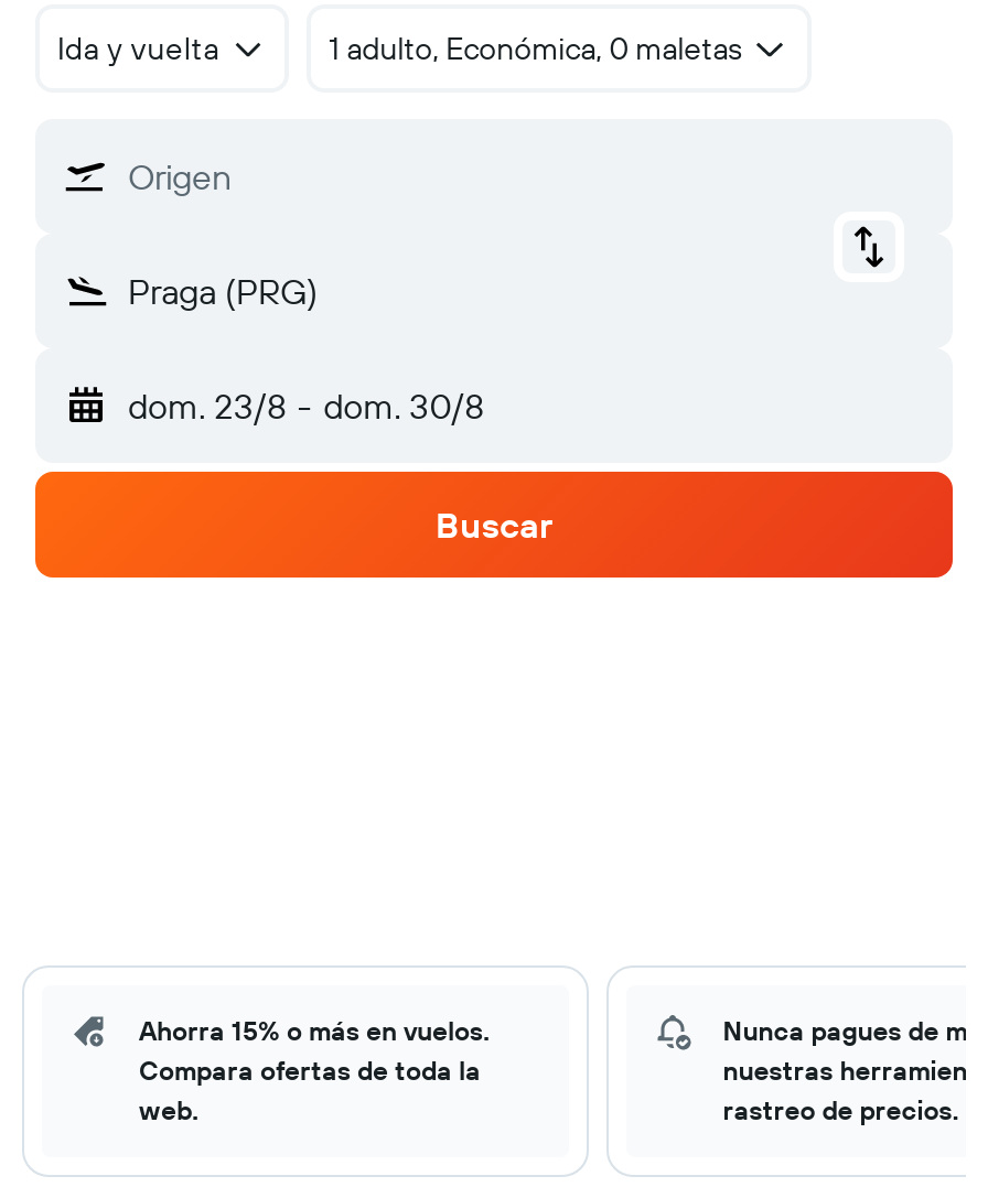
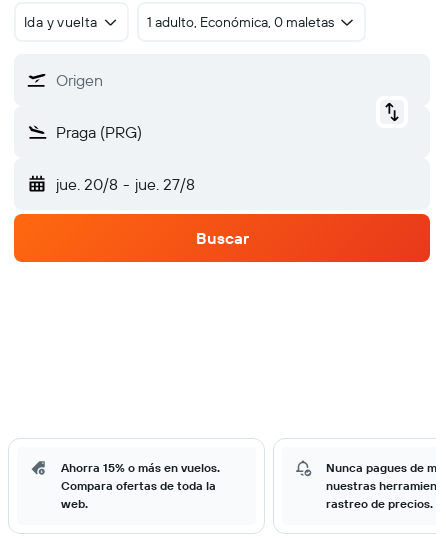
- dom. 23/8 - dom. 30/8
+ jue. 20/8 - jue. 27/8
